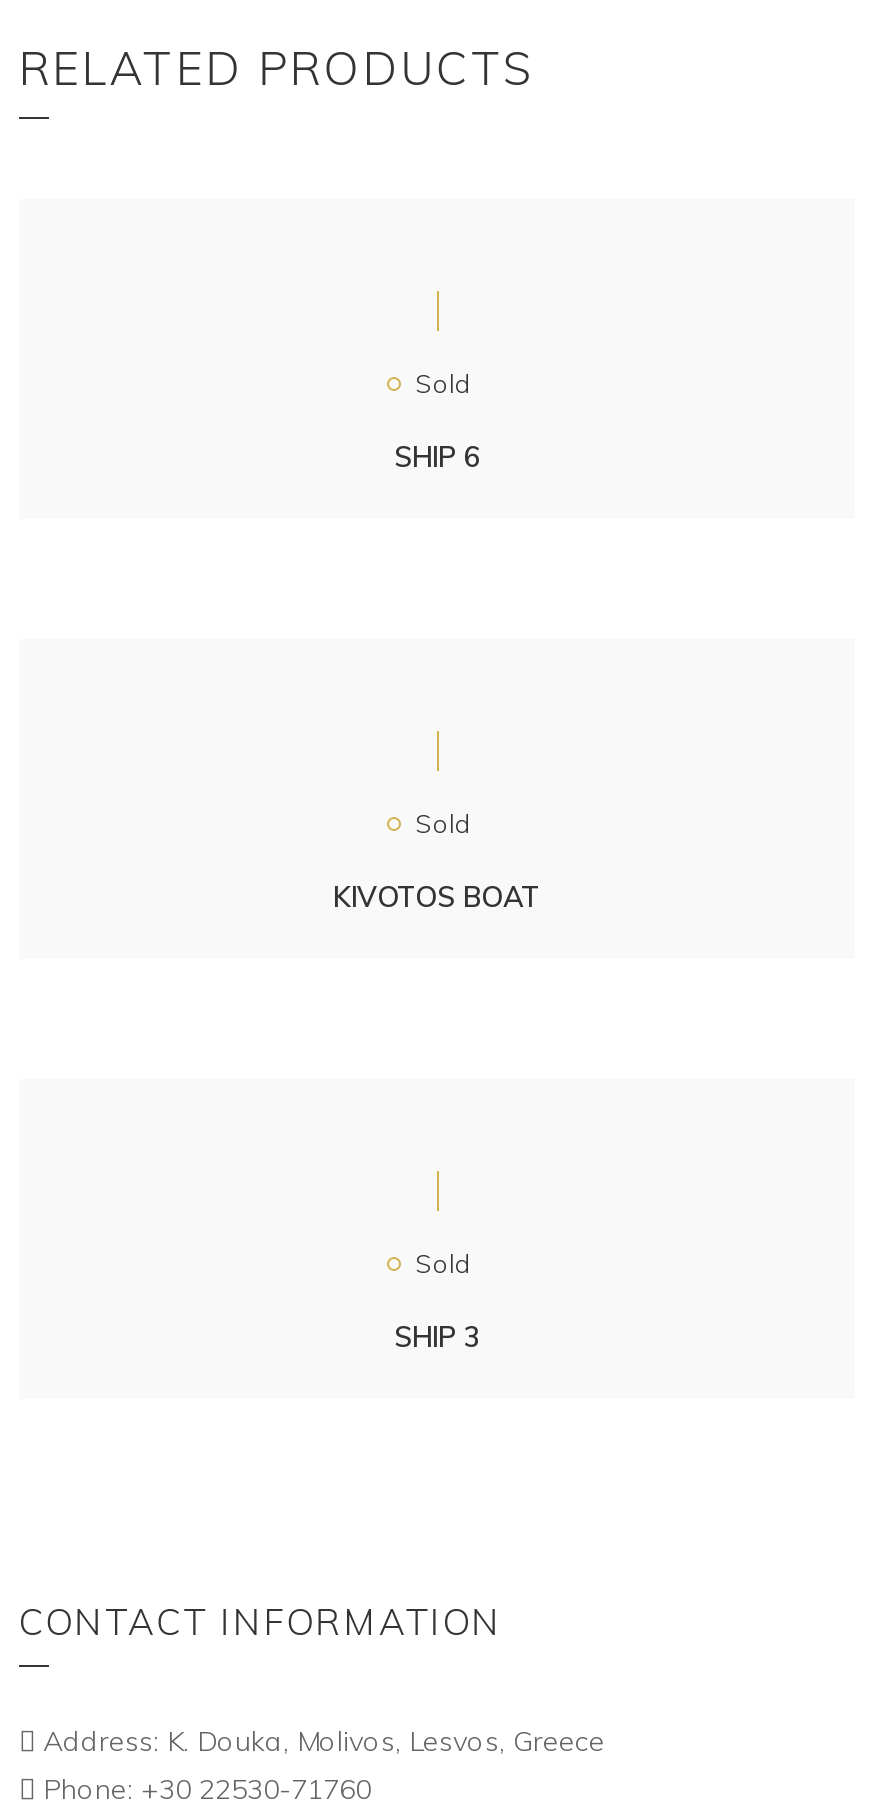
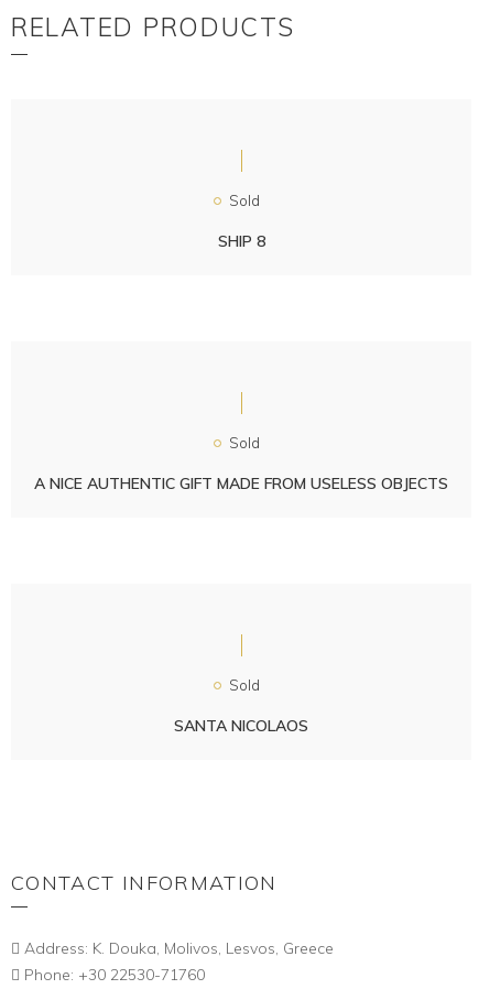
- SHIP 6
+ SHIP 8

- KIVOTOS BOAT
+ A NICE AUTHENTIC GIFT MADE FROM USELESS OBJECTS

- SHIP 3
+ SANTA NICOLAOS
